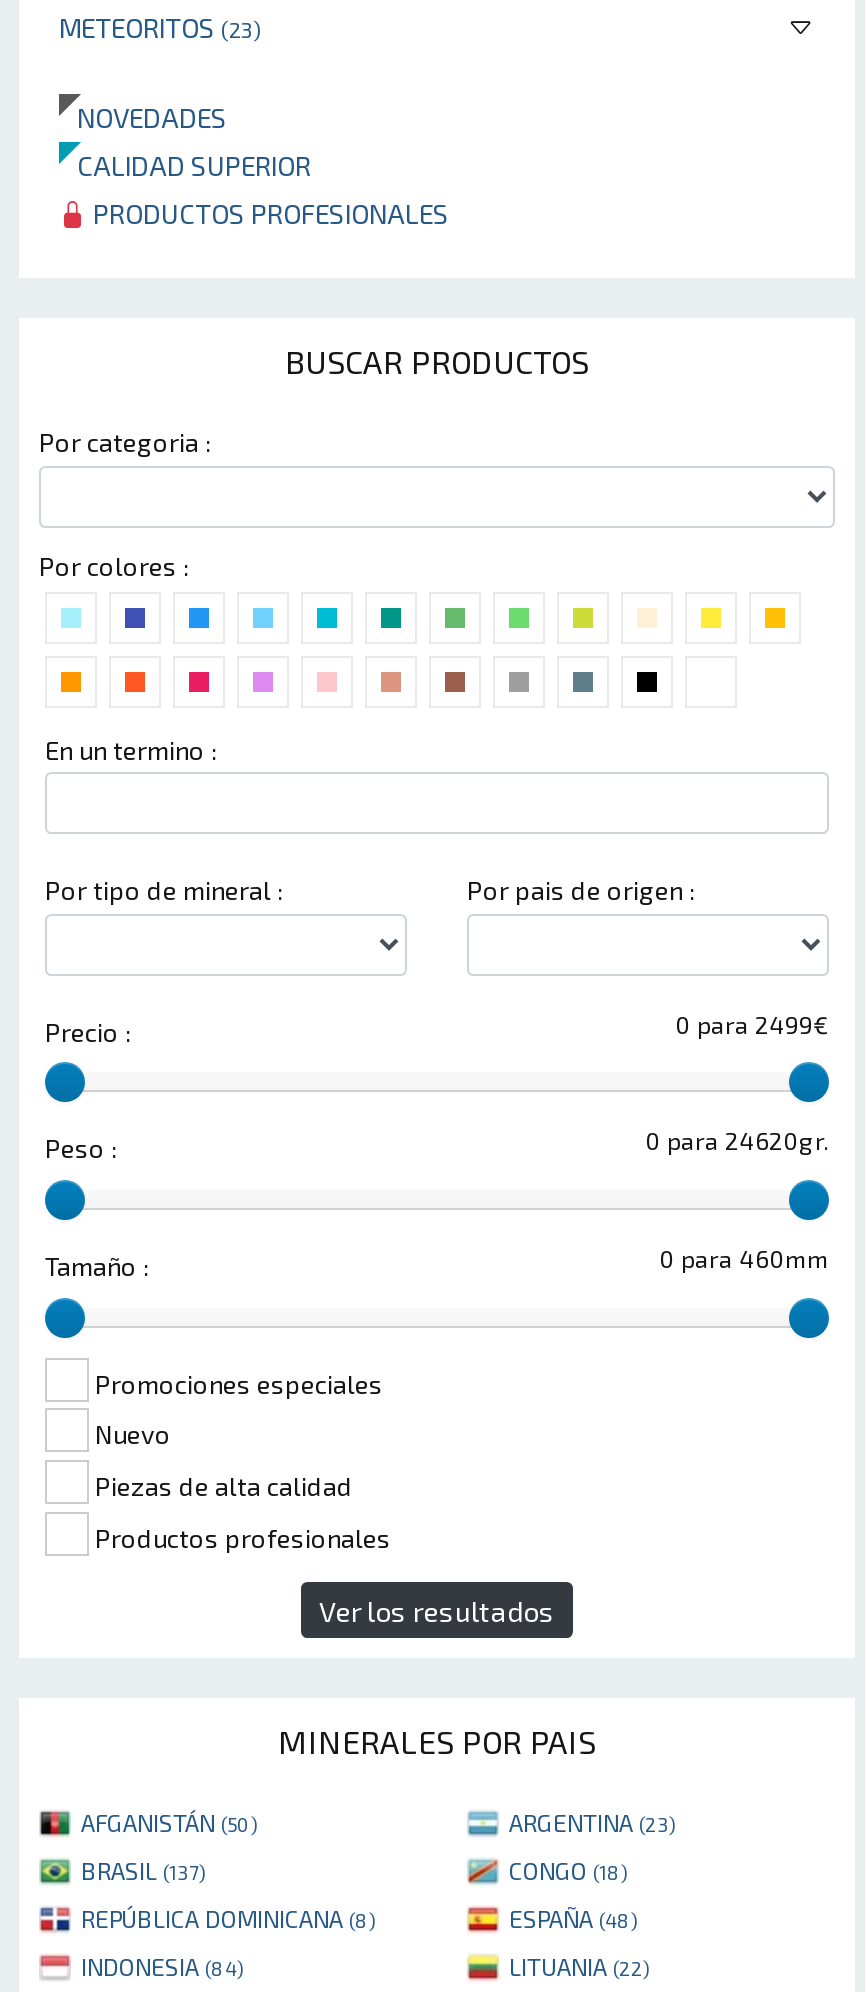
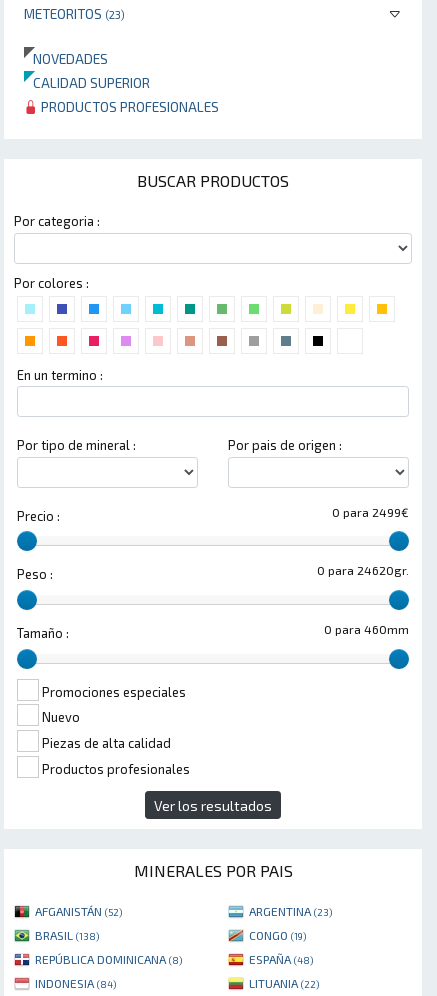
- AFGANISTÁN (50)
+ AFGANISTÁN (52)

- BRASIL (137)
+ BRASIL (138)

- CONGO (18)
+ CONGO (19)
